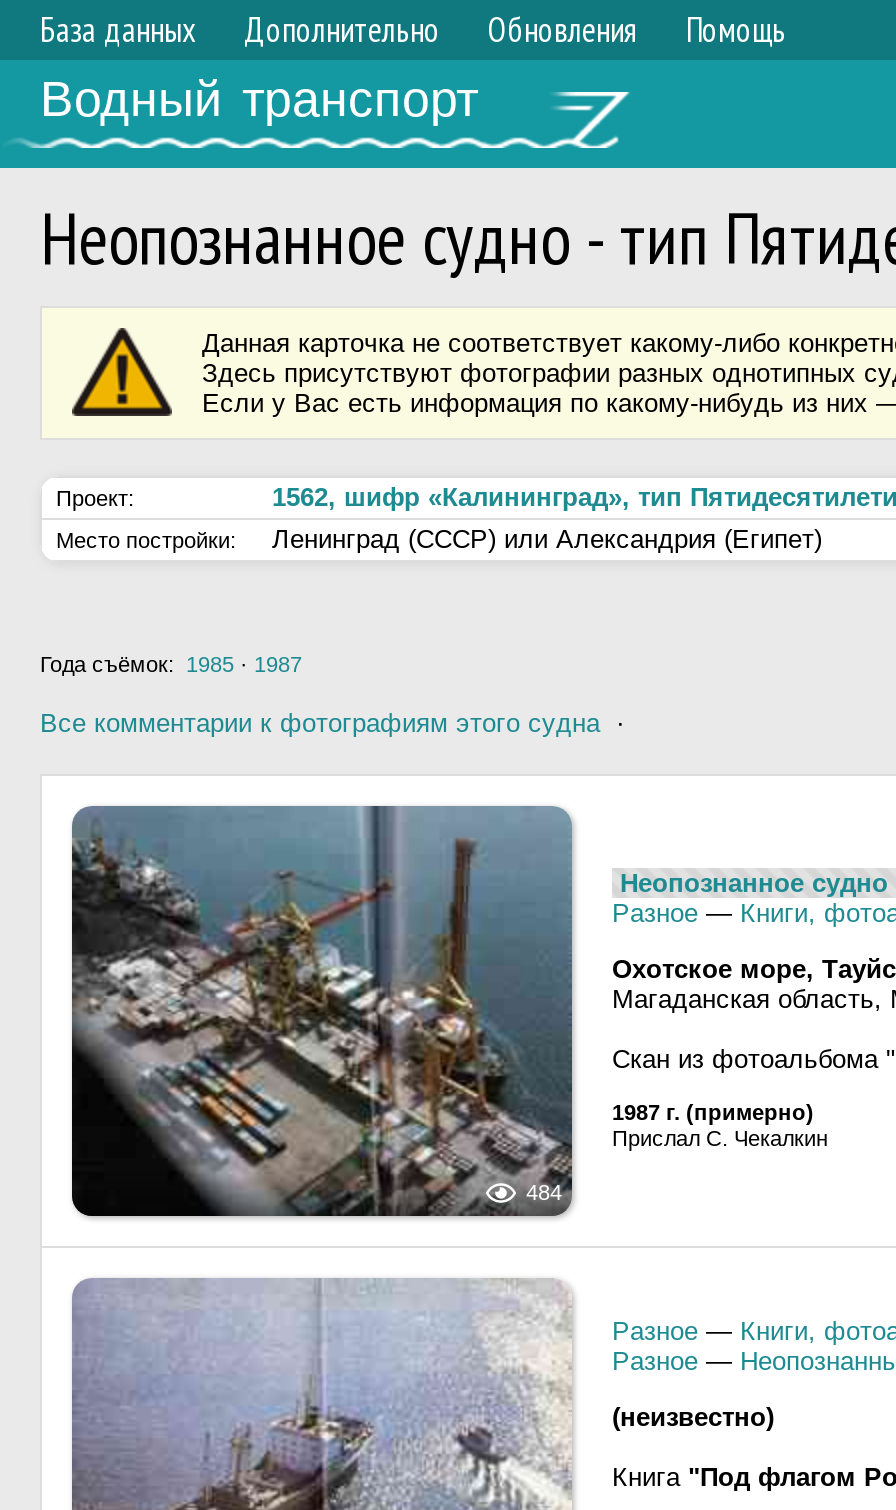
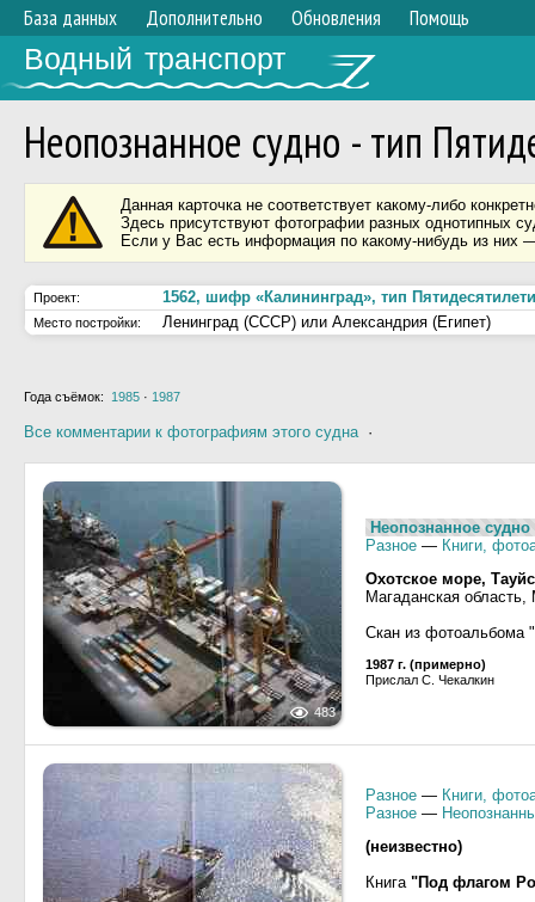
- 484
+ 483
